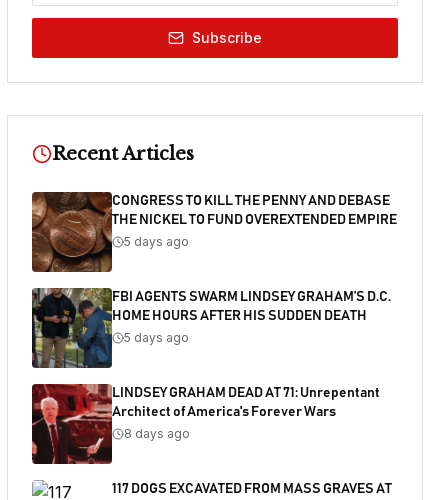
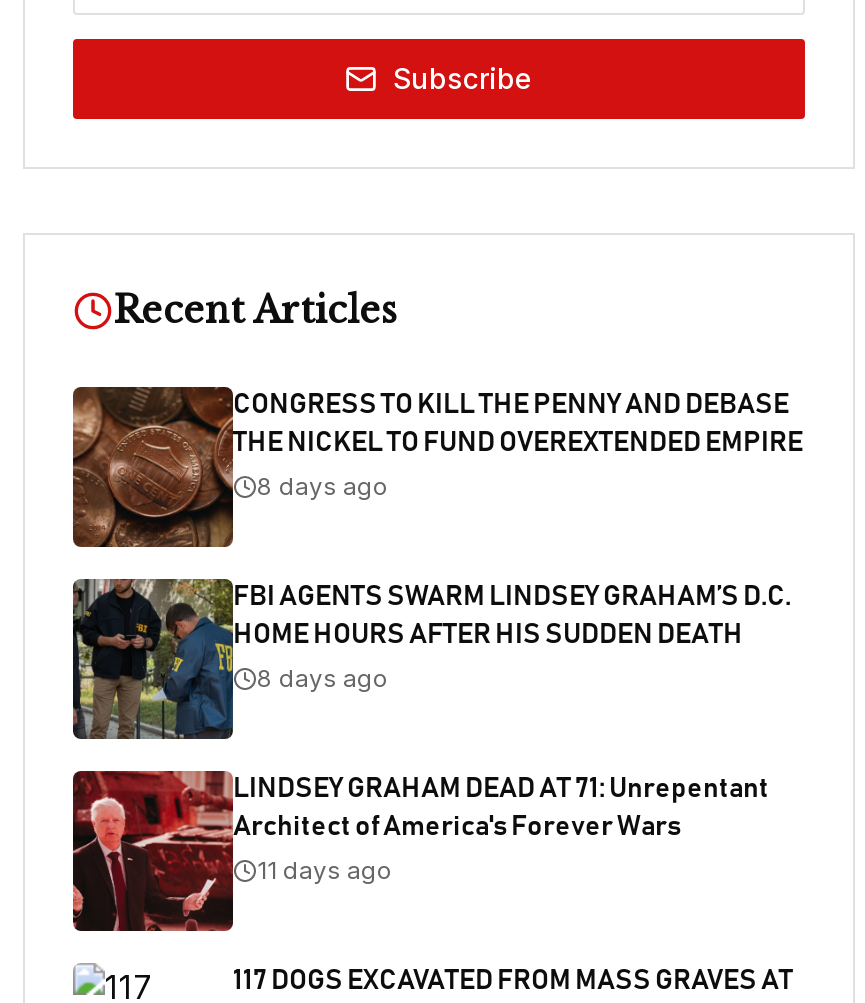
- 5 days ago
+ 8 days ago

- 5 days ago
+ 8 days ago

- 8 days ago
+ 11 days ago
